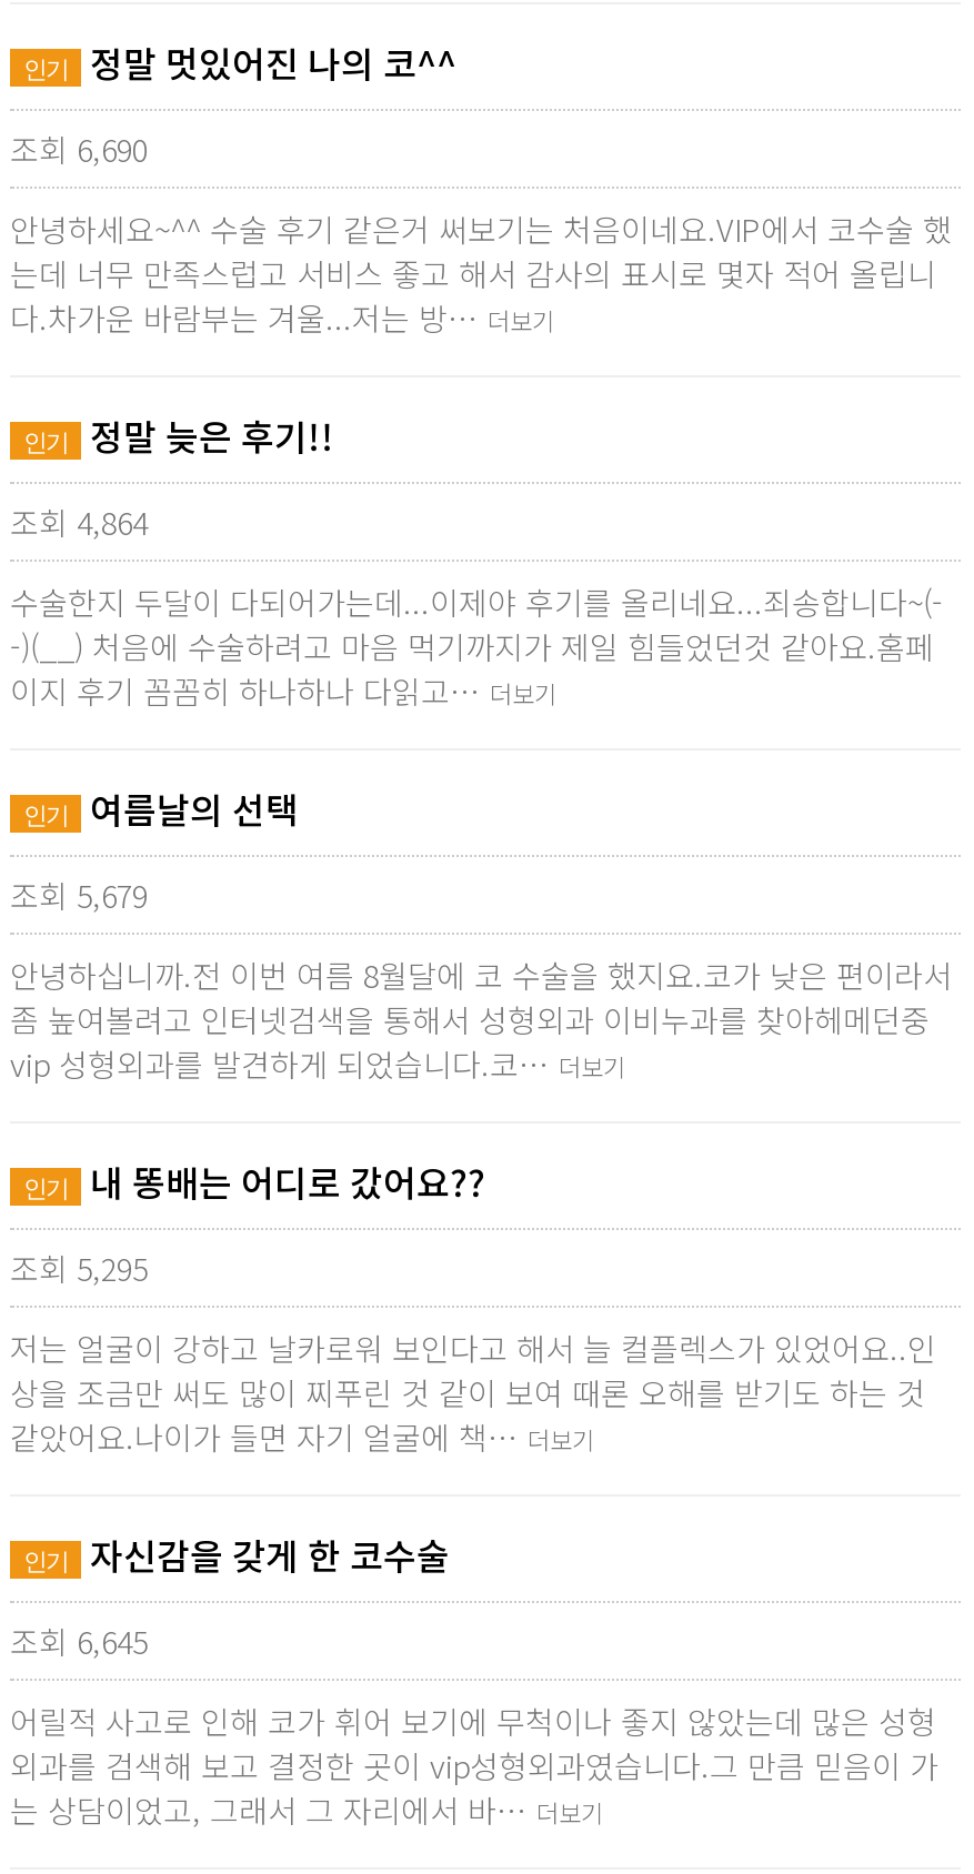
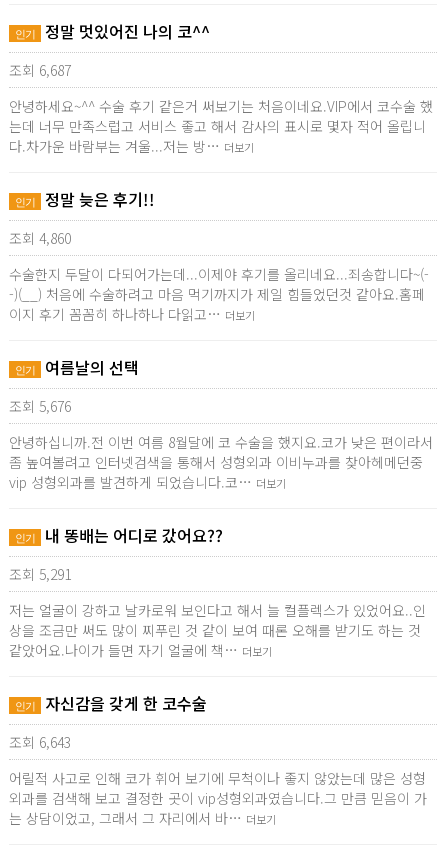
- 조회 6,690
+ 조회 6,687

- 조회 4,864
+ 조회 4,860

- 조회 5,679
+ 조회 5,676

- 조회 5,295
+ 조회 5,291

- 조회 6,645
+ 조회 6,643
